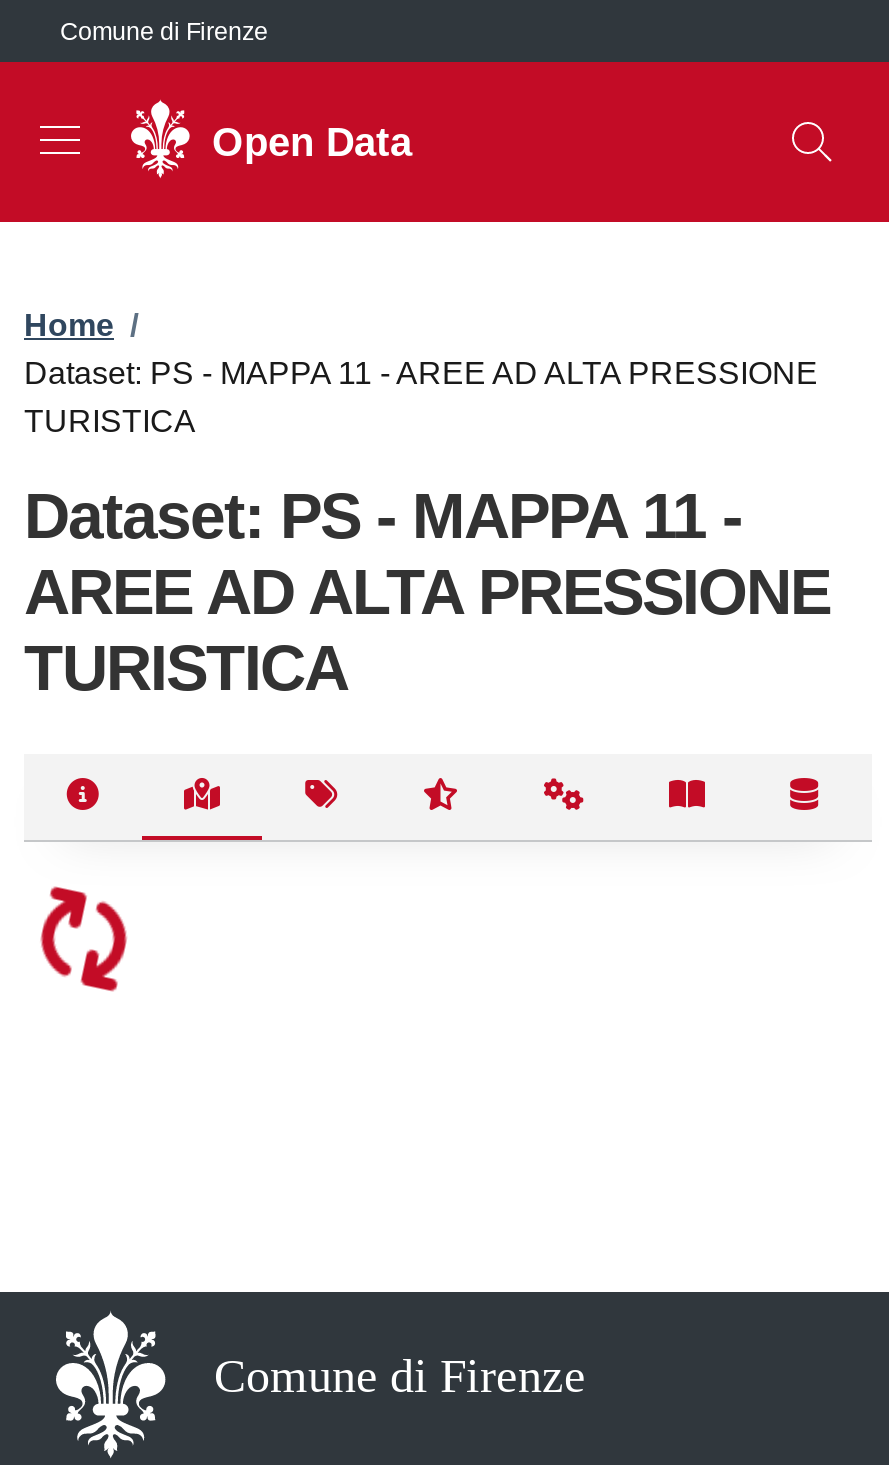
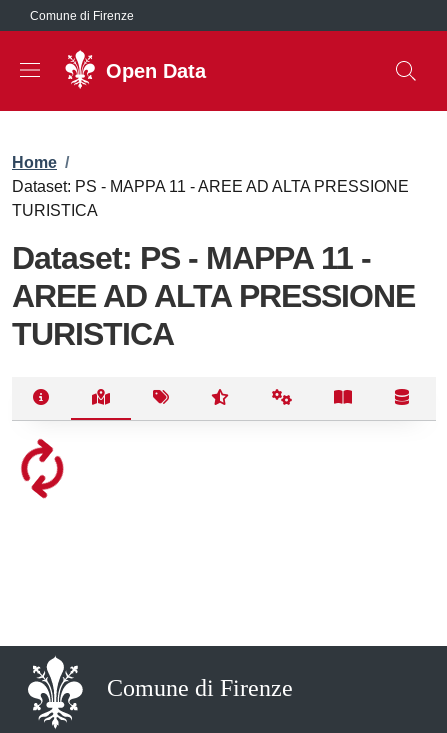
- [image]
+ [image]
